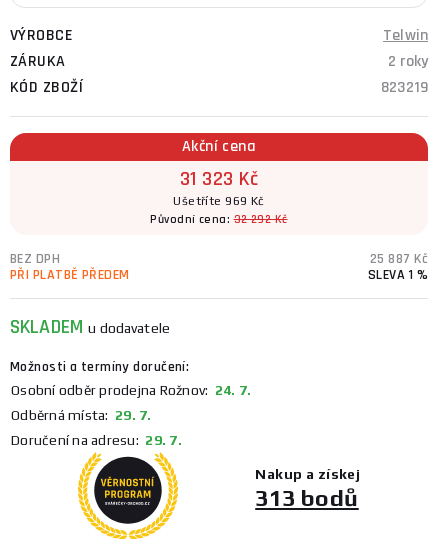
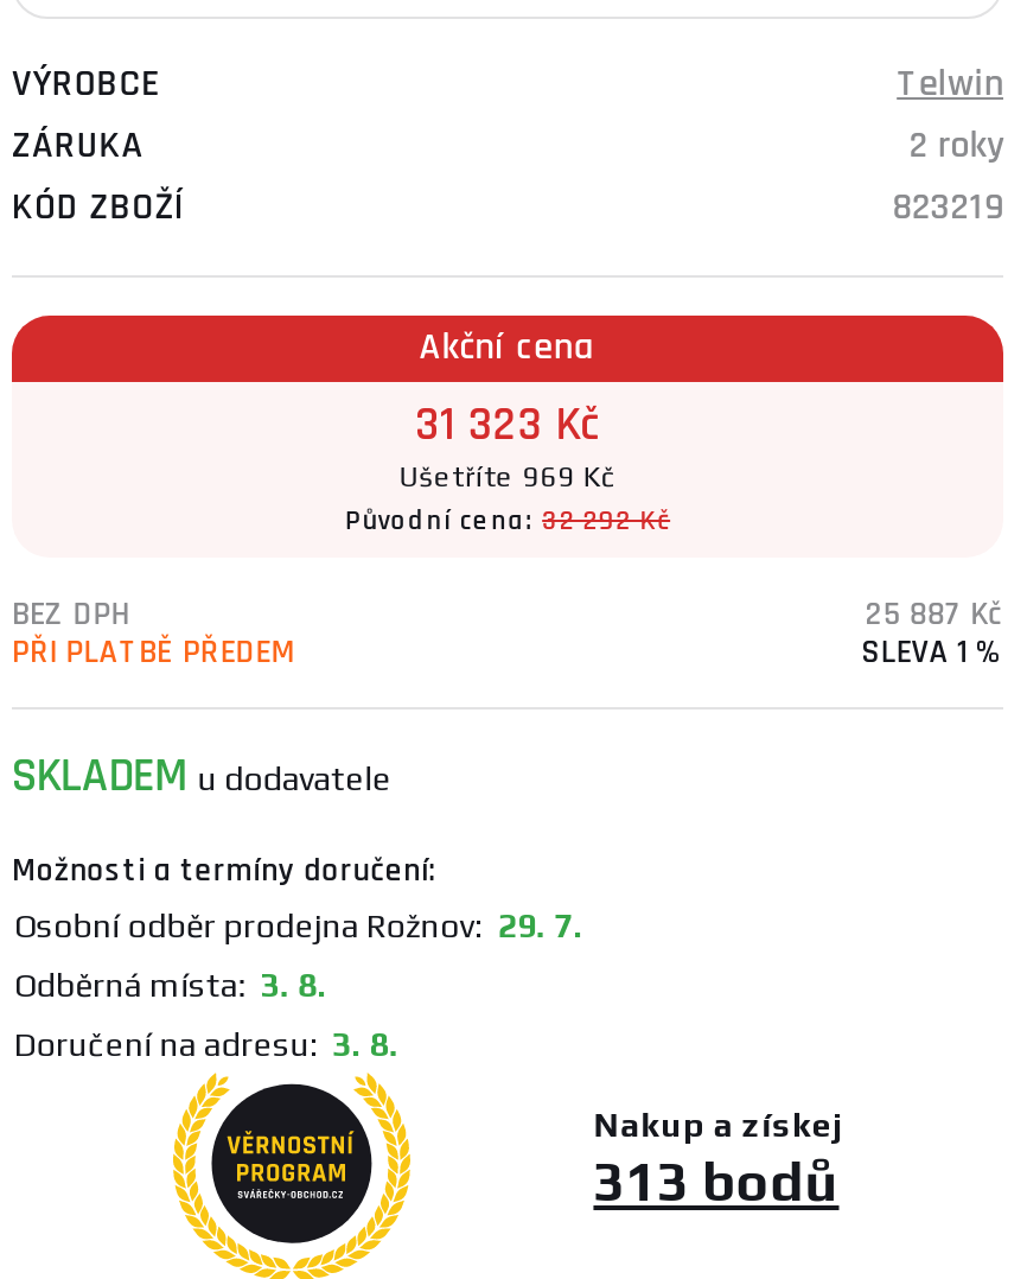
- Osobní odběr prodejna Rožnov: 24. 7.
+ Osobní odběr prodejna Rožnov: 29. 7.

- Odběrná místa: 29. 7.
+ Odběrná místa: 3. 8.

- Doručení na adresu: 29. 7.
+ Doručení na adresu: 3. 8.
